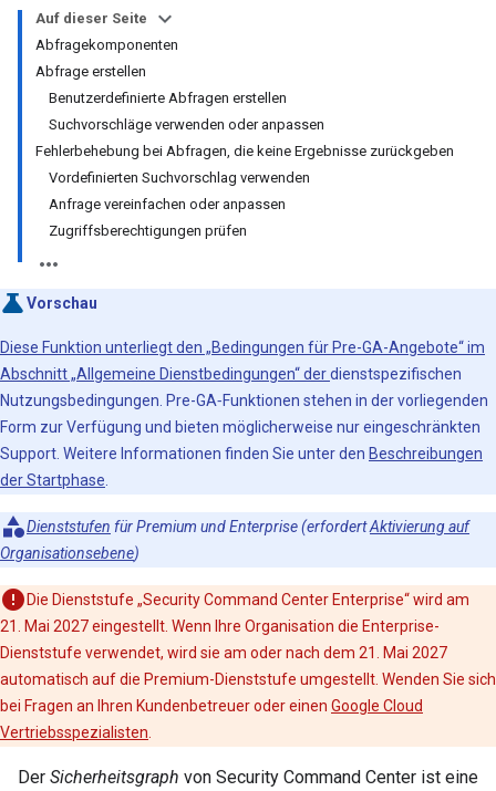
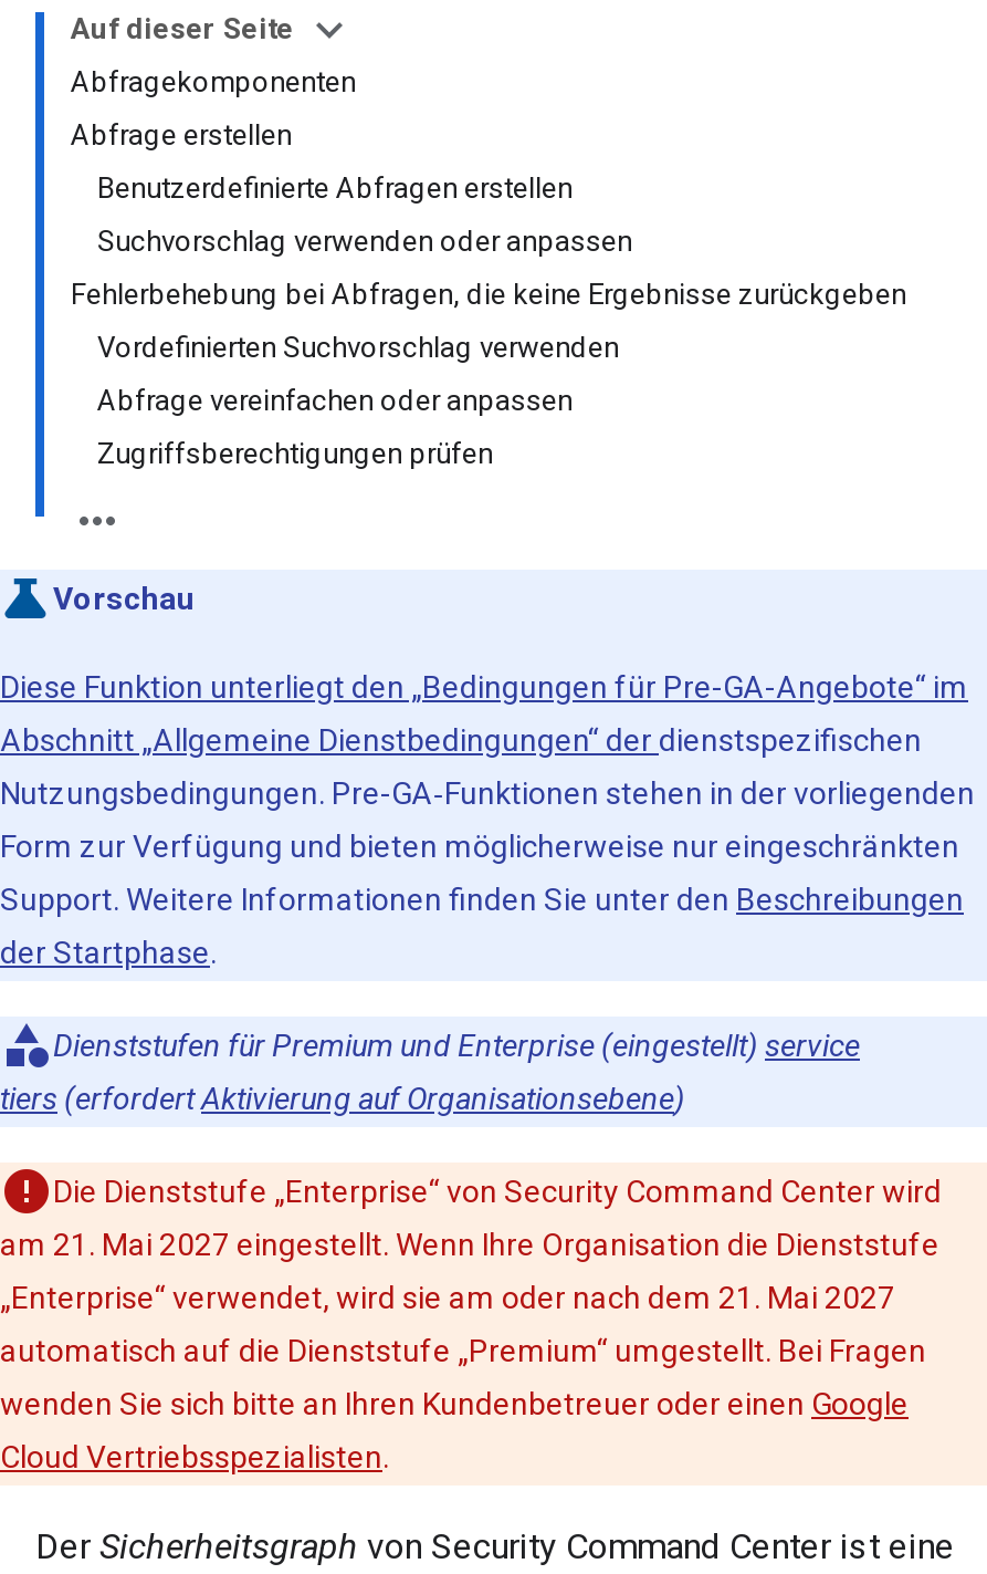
- Suchvorschläge verwenden oder anpassen
+ Suchvorschlag verwenden oder anpassen

- Anfrage vereinfachen oder anpassen
+ Abfrage vereinfachen oder anpassen

- Dienststufen für Premium und Enterprise (erfordertAktivierung auf
+ Dienststufen für Premium und Enterprise (eingestellt) service

- Organisationsebene)
+ tiers (erfordertAktivierung auf Organisationsebene)

- Die Dienststufe „Security Command Center Enterprise“ wird am
+ Die Dienststufe „Enterprise“ von Security Command Center wird

- 21. Mai 2027 eingestellt. Wenn Ihre Organisation die Enterprise-
+ am 21. Mai 2027 eingestellt. Wenn Ihre Organisation die Dienststufe

- Dienststufe verwendet, wird sie am oder nach dem 21. Mai 2027
+ „Enterprise“ verwendet, wird sie am oder nach dem 21. Mai 2027

- automatisch auf die Premium-Dienststufe umgestellt. Wenden Sie sich
+ automatisch auf die Dienststufe „Premium“ umgestellt. Bei Fragen

- bei Fragen an Ihren Kundenbetreuer oder einen Google Cloud
+ wenden Sie sich bitte an Ihren Kundenbetreuer oder einen Google

- Vertriebsspezialisten.
+ Cloud Vertriebsspezialisten.
